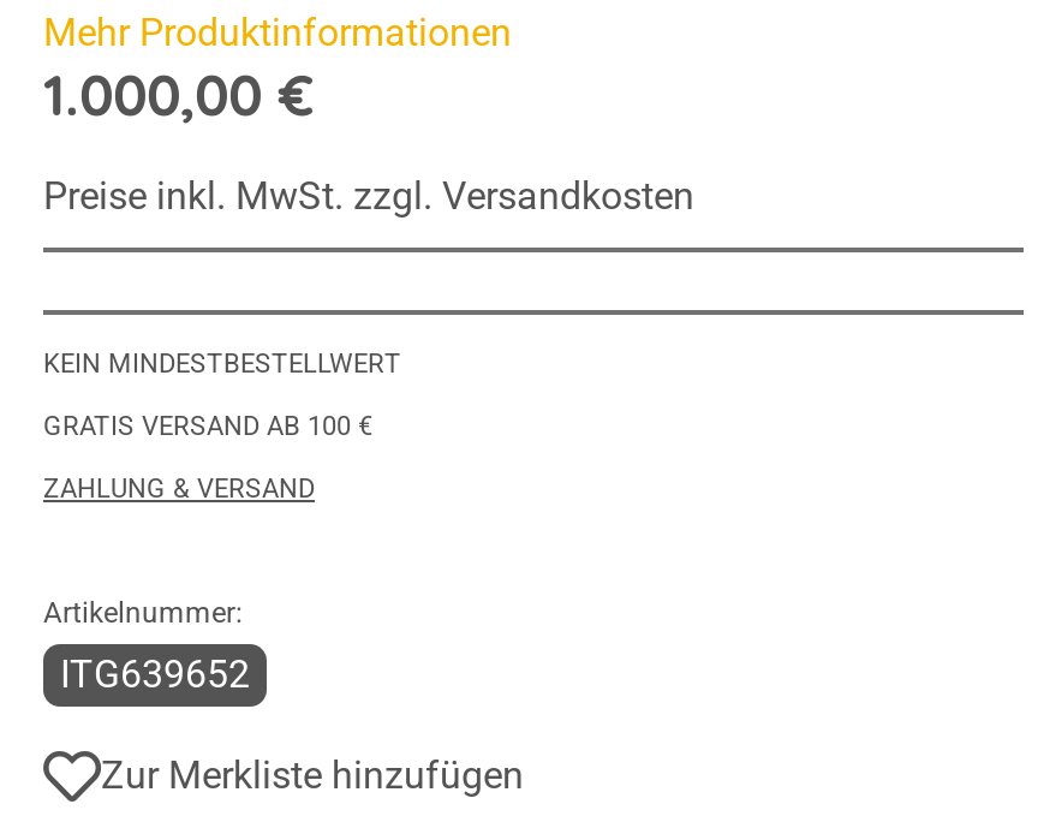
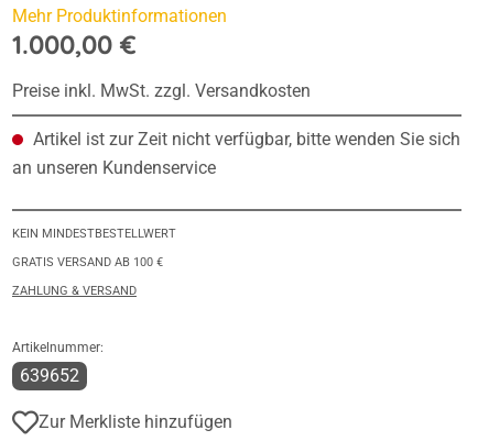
+ Artikel ist zur Zeit nicht verfügbar, bitte wenden Sie sich
+ an unseren Kundenservice

- ITG639652
+ 639652
